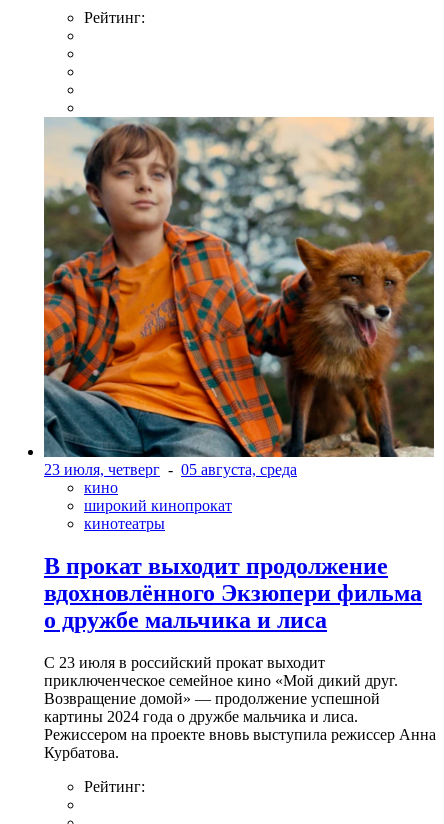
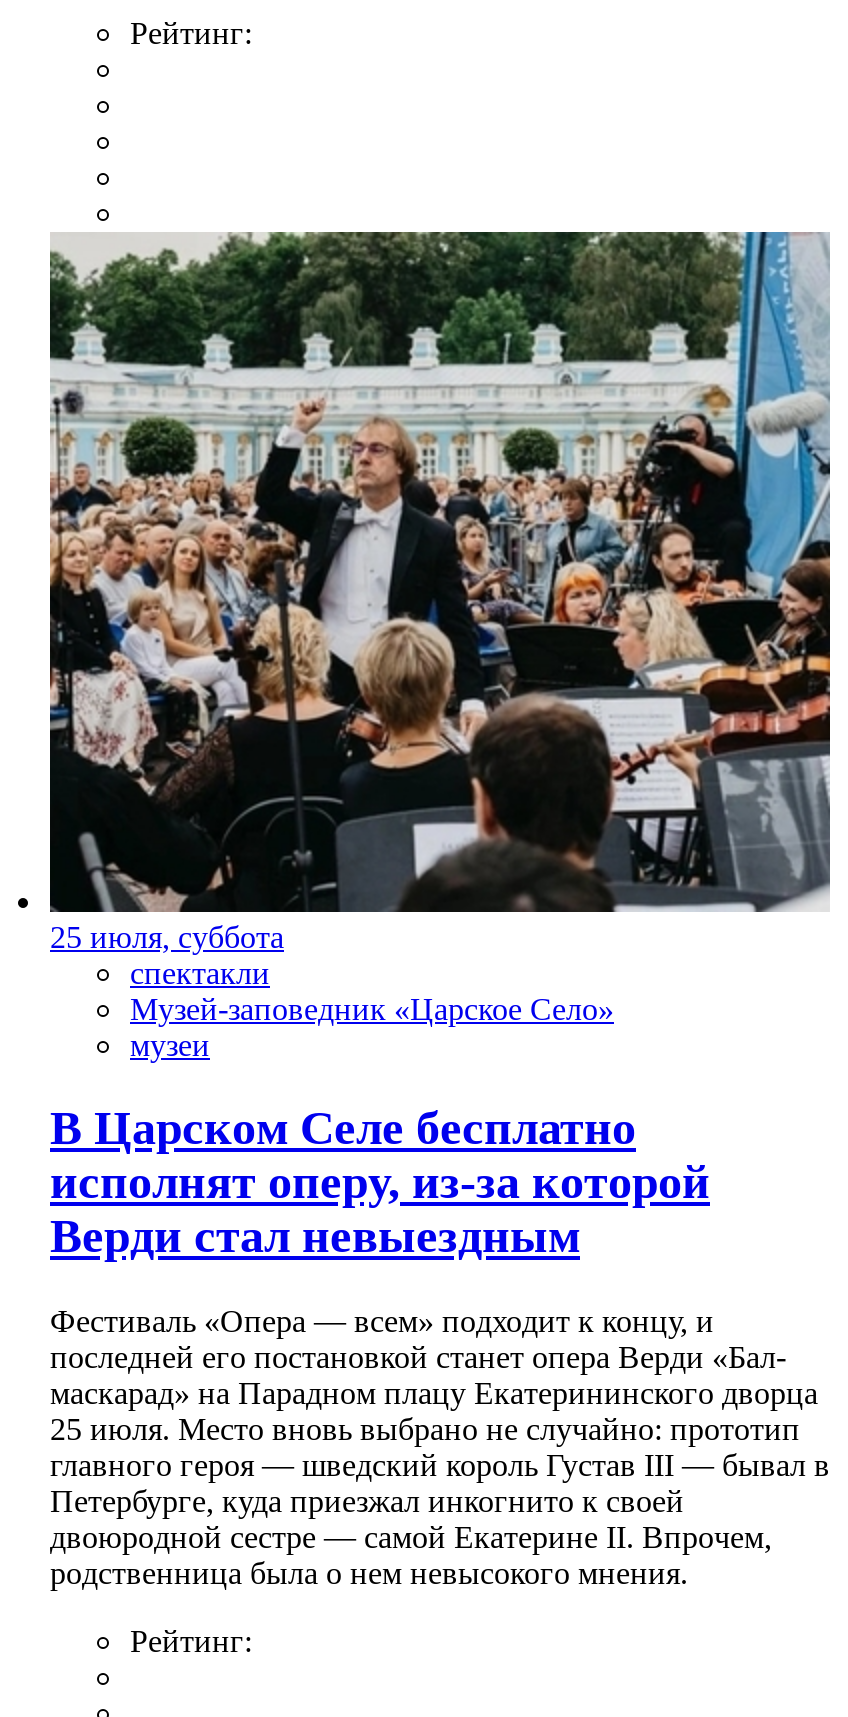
- [image]
- 23 июля, четверг - 05 августа, среда
- кино
- широкий кинопрокат
- кинотеатры
+ [image]
+ 25 июля, суббота
+ спектакли
+ Музей-заповедник «Царское Село»
+ музеи

- В прокат выходит продолжение
- вдохновлённого Экзюпери фильма
- о дружбе мальчика и лиса
+ В Царском Селе бесплатно
+ исполнят оперу, из-за которой
+ Верди стал невыездным

- С 23 июля в российский прокат выходит
- приключенческое семейное кино «Мой дикий друг.
- Возвращение домой» — продолжение успешной
- картины 2024 года о дружбе мальчика и лиса.
- Режиссером на проекте вновь выступила режиссер Анна
- Курбатова.
+ Фестиваль «Опера — всем» подходит к концу, и
+ последней его постановкой станет опера Верди «Бал-
+ маскарад» на Парадном плацу Екатерининского дворца
+ 25 июля. Место вновь выбрано не случайно: прототип
+ главного героя — шведский король Густав III — бывал в
+ Петербурге, куда приезжал инкогнито к своей
+ двоюродной сестре — самой Екатерине II. Впрочем,
+ родственница была о нем невысокого мнения.
